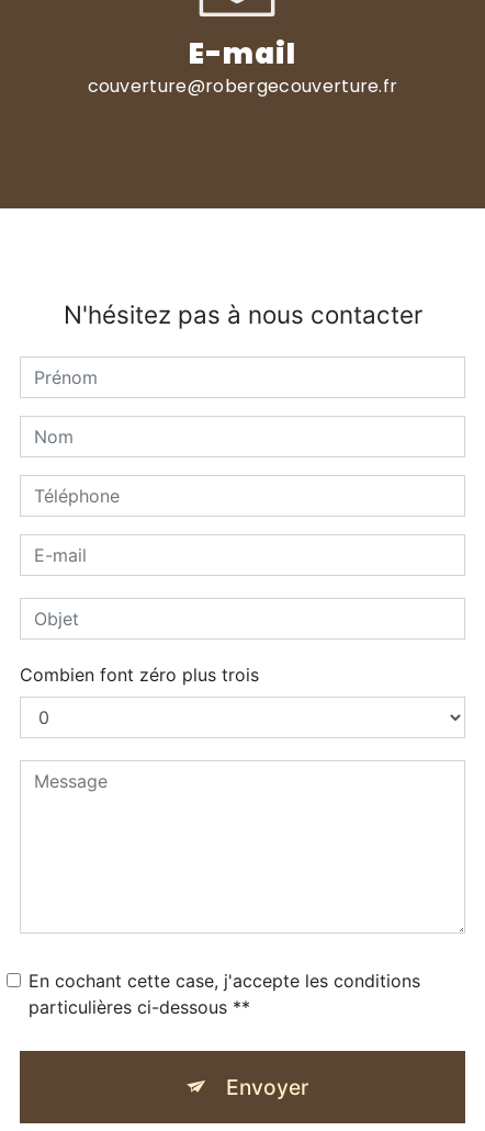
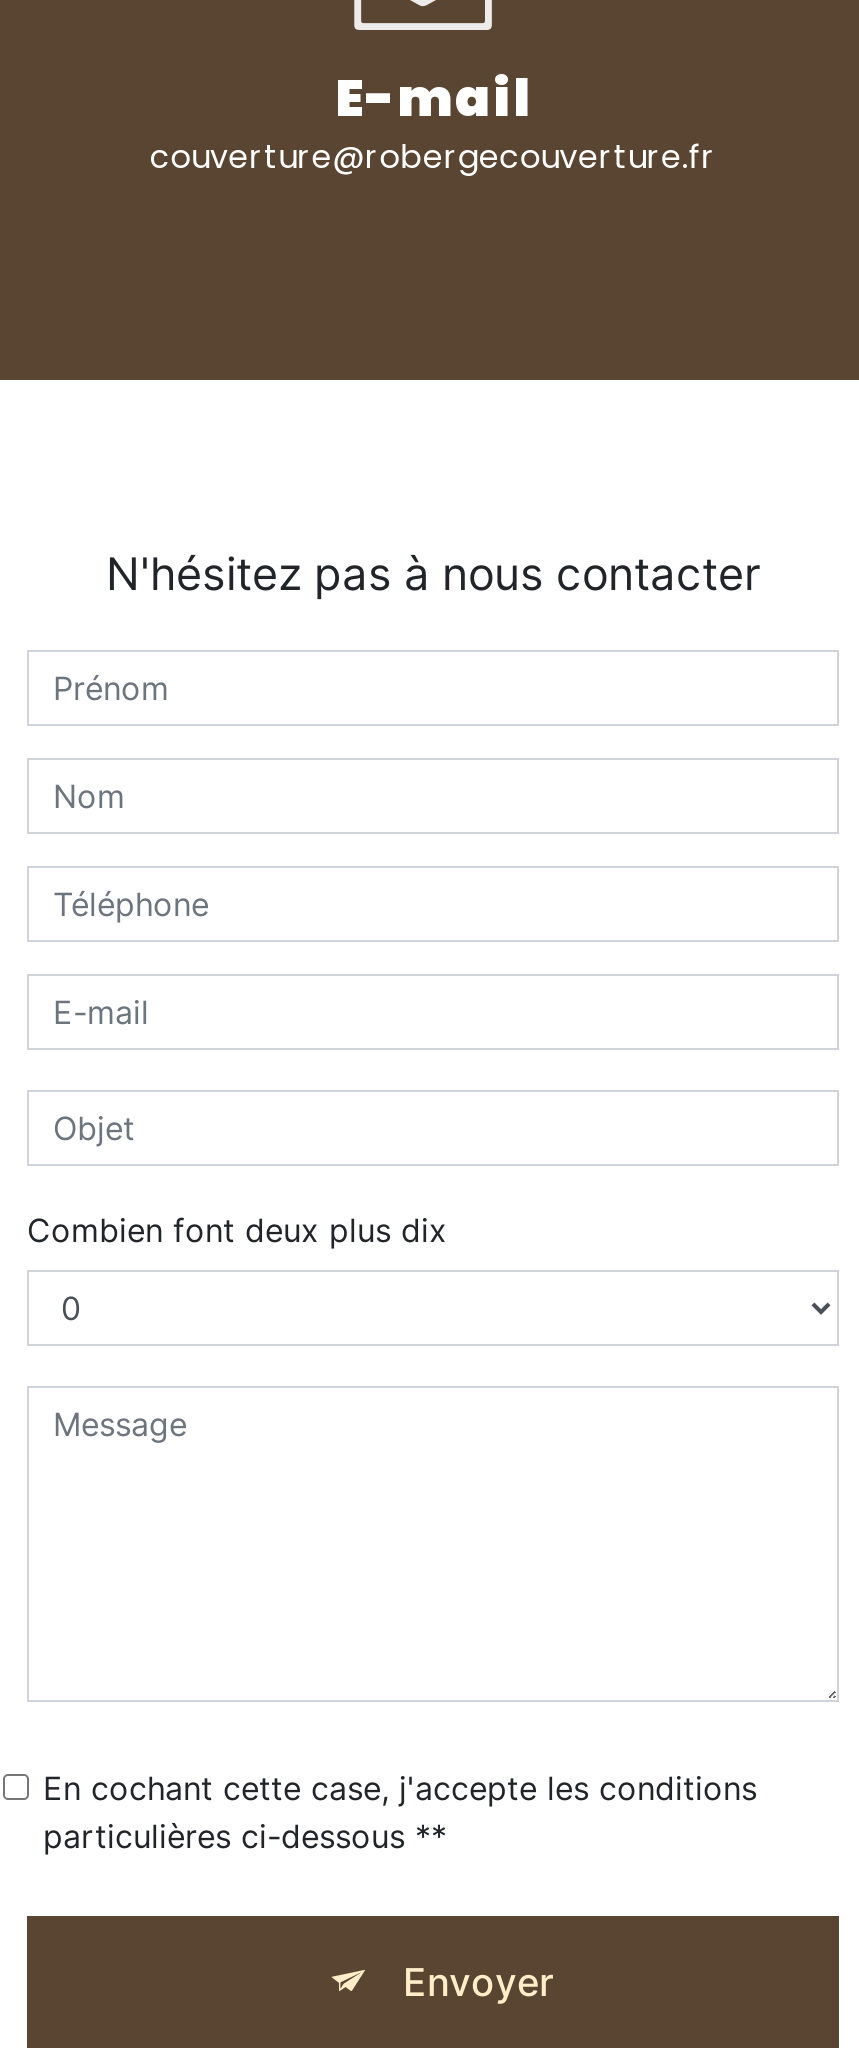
- Combien font zéro plus trois
+ Combien font deux plus dix
